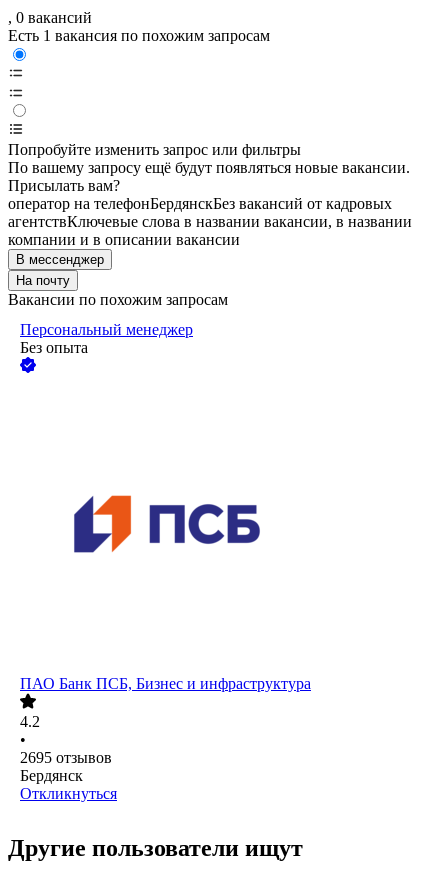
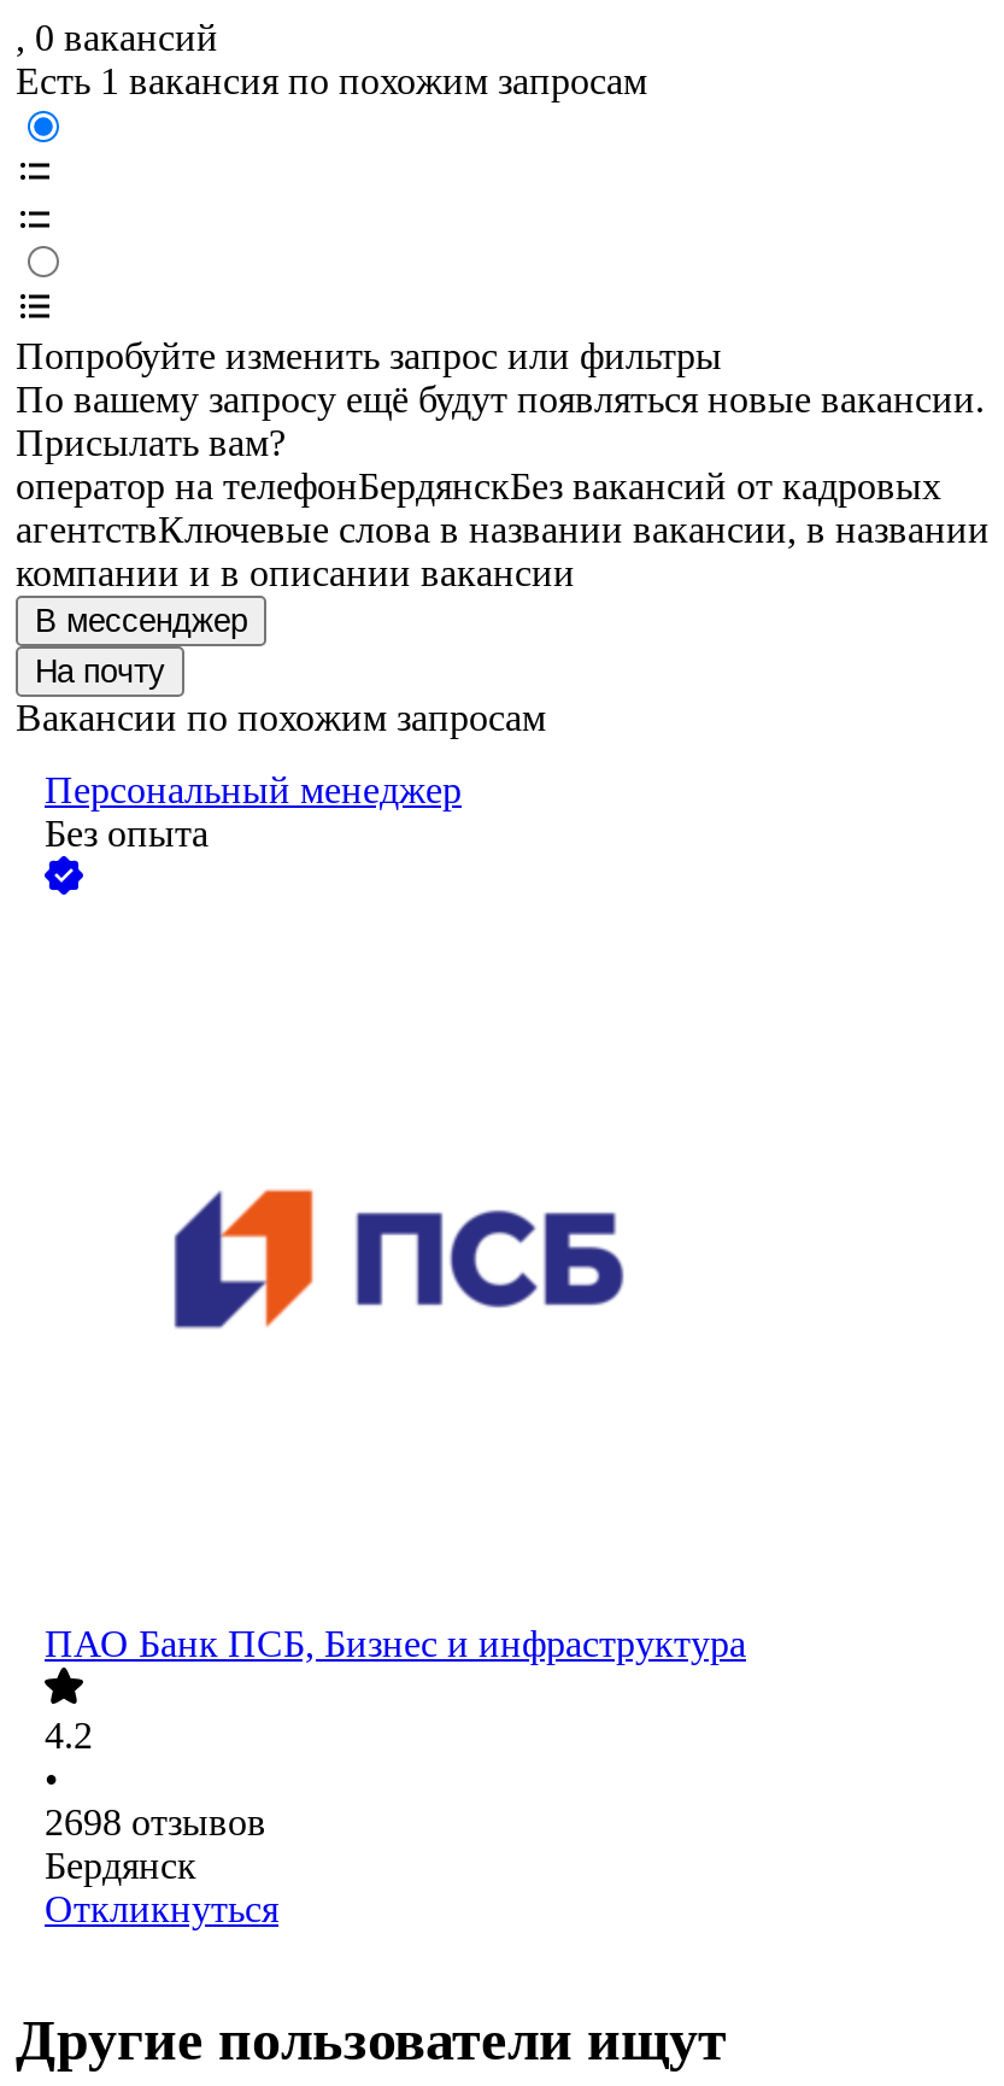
- 2695 отзывов
+ 2698 отзывов
